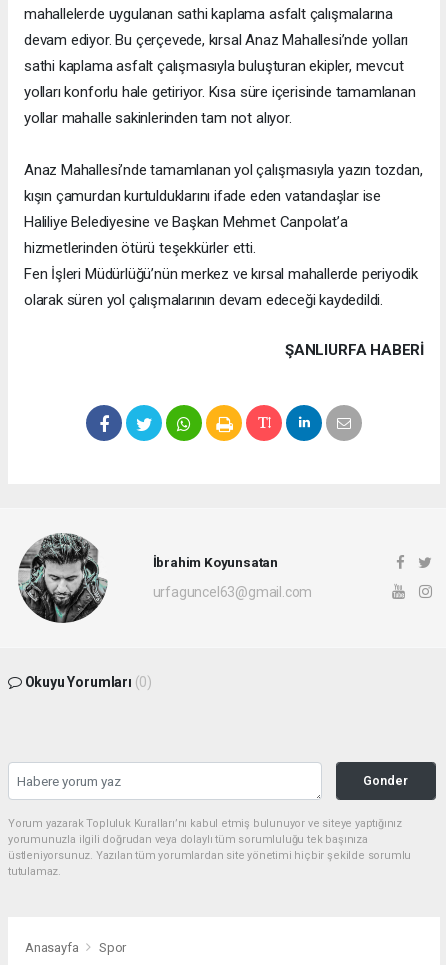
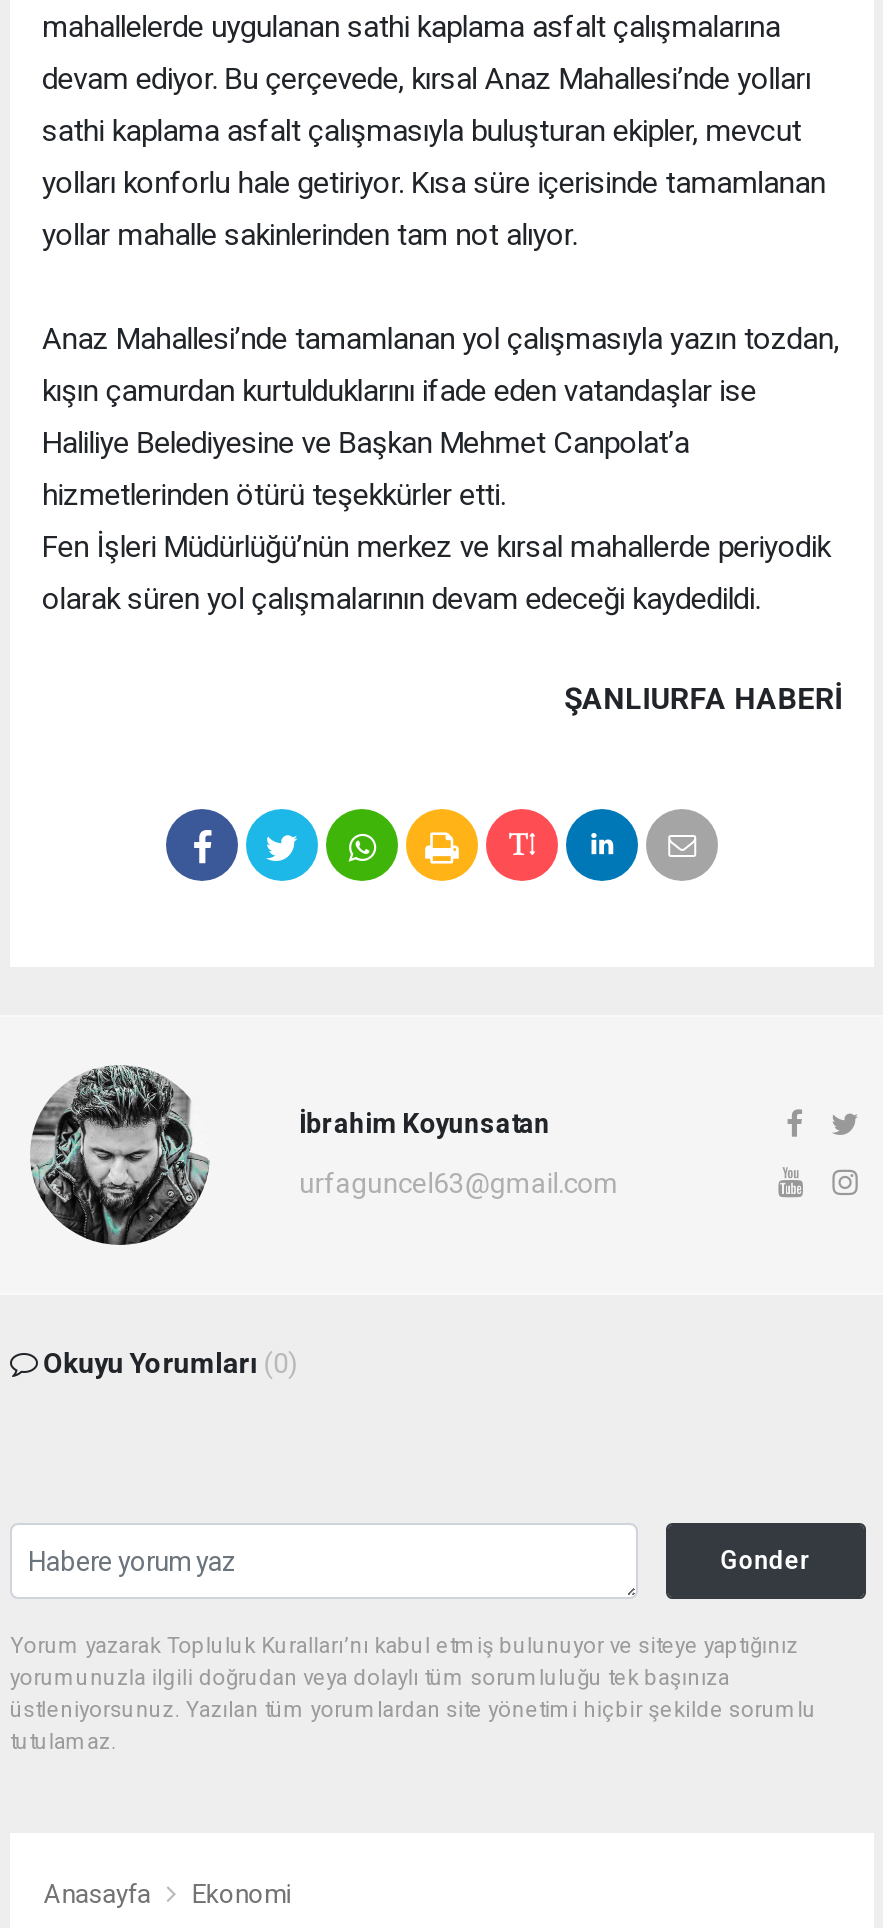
- Spor
+ Ekonomi
